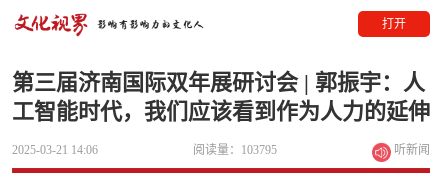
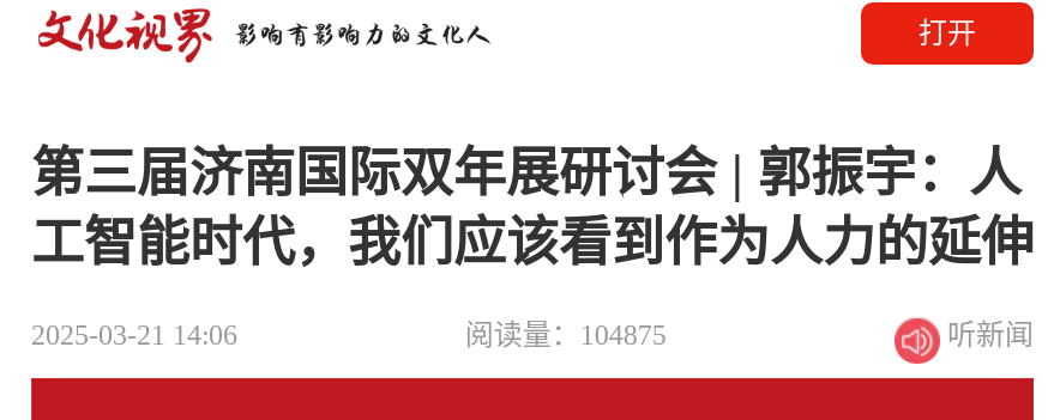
- 阅读量：103795
+ 阅读量：104875
